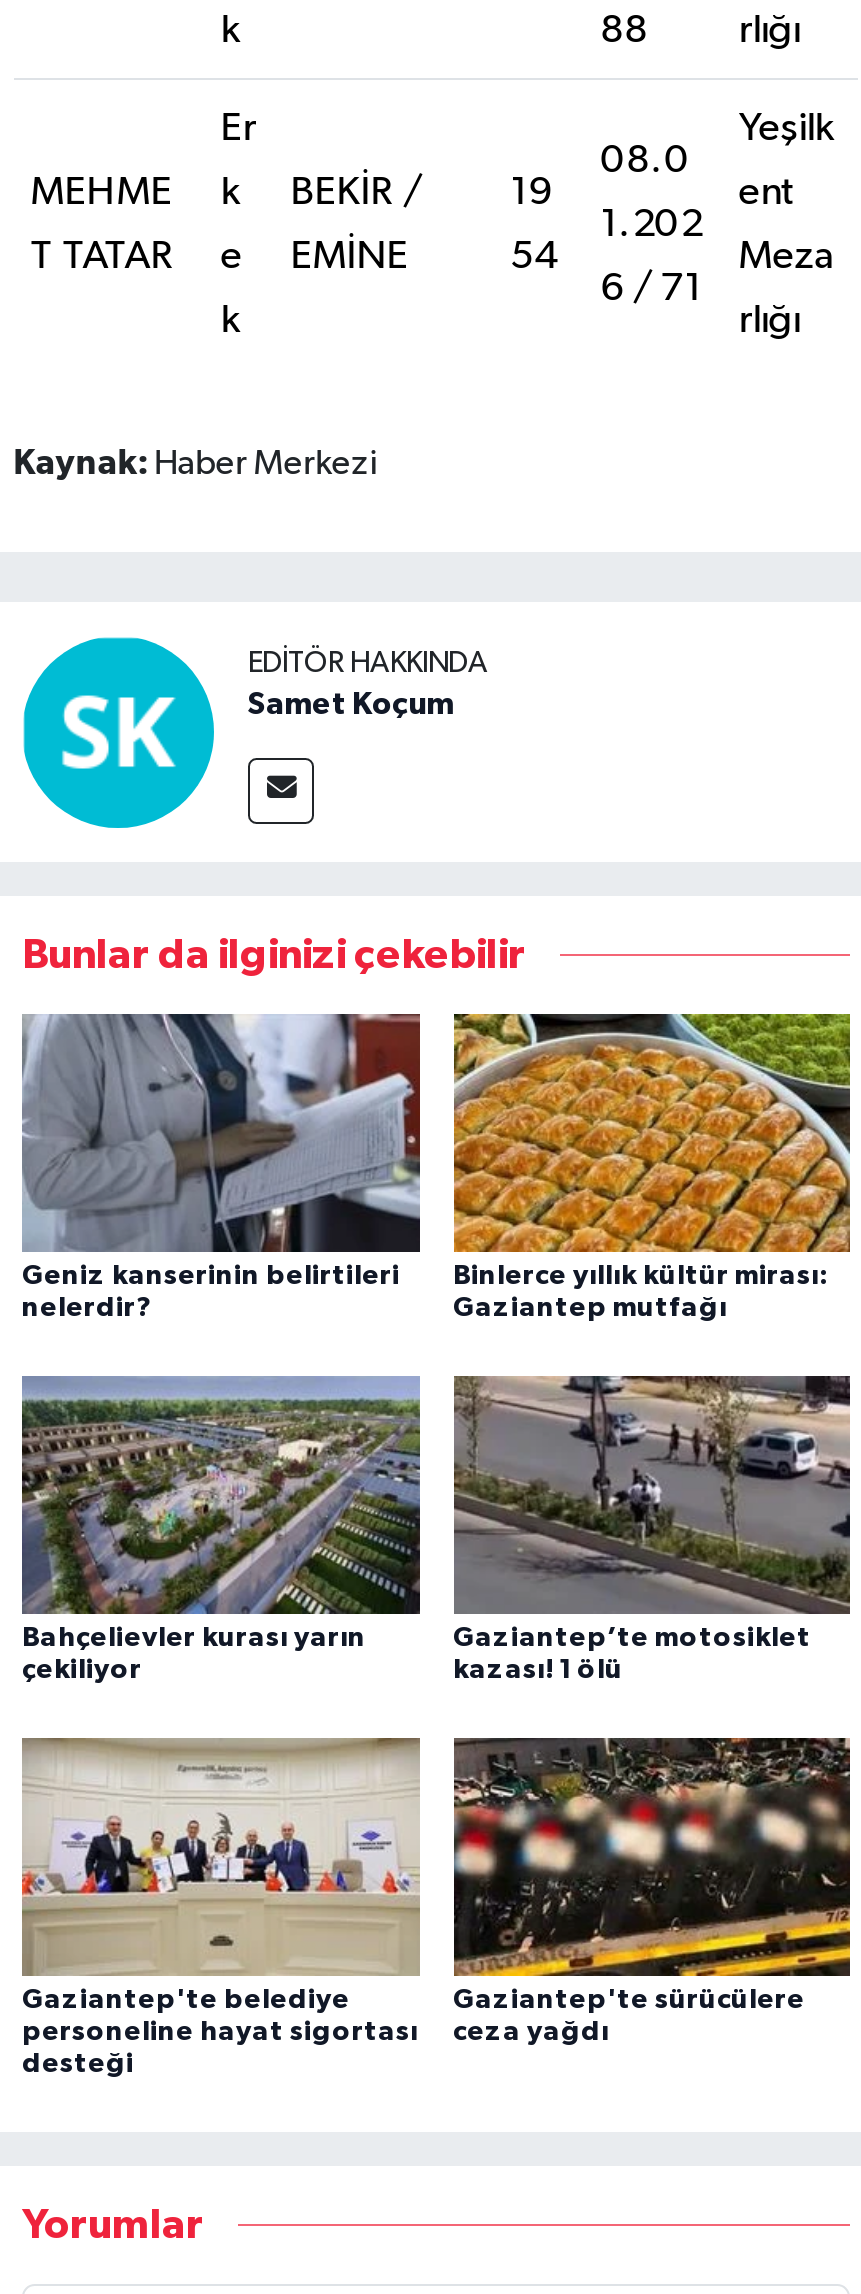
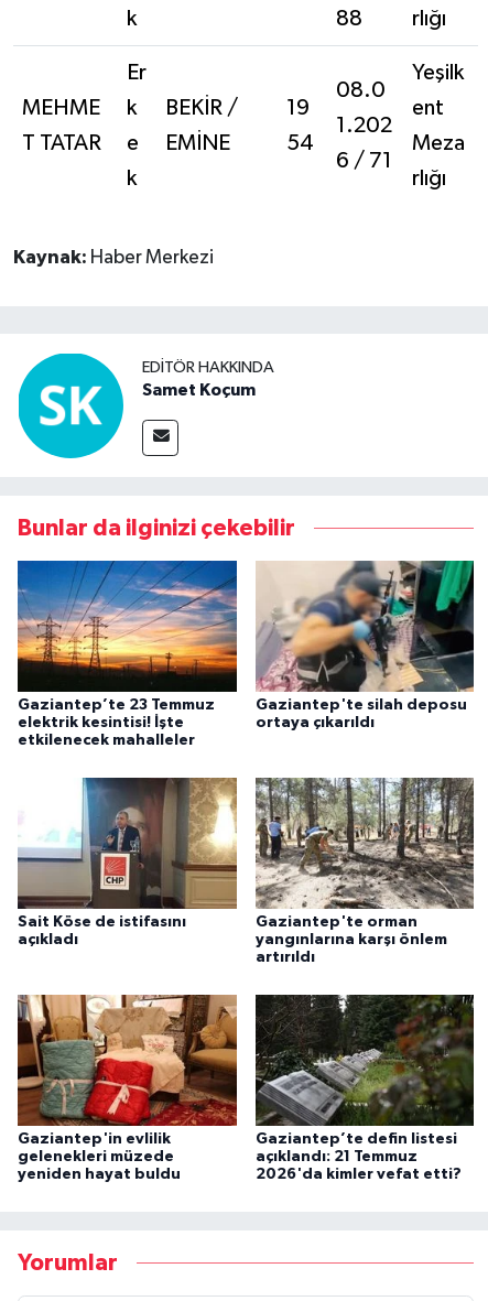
- [image]
- Geniz kanserinin belirtileri
- nelerdir?
+ [image]
+ Gaziantep’te 23 Temmuz
+ elektrik kesintisi! İşte
+ etkilenecek mahalleler

- [image]
- Binlerce yıllık kültür mirası:
- Gaziantep mutfağı
+ [image]
+ Gaziantep'te silah deposu
+ ortaya çıkarıldı

- [image]
- Bahçelievler kurası yarın
- çekiliyor
+ [image]
+ Sait Köse de istifasını
+ açıkladı

- [image]
- Gaziantep’te motosiklet
- kazası! 1 ölü
+ [image]
+ Gaziantep'te orman
+ yangınlarına karşı önlem
+ artırıldı

- [image]
- Gaziantep'te belediye
- personeline hayat sigortası
- desteği
+ [image]
+ Gaziantep'in evlilik
+ gelenekleri müzede
+ yeniden hayat buldu

- [image]
- Gaziantep'te sürücülere
- ceza yağdı
+ [image]
+ Gaziantep’te defin listesi
+ açıklandı: 21 Temmuz
+ 2026'da kimler vefat etti?
